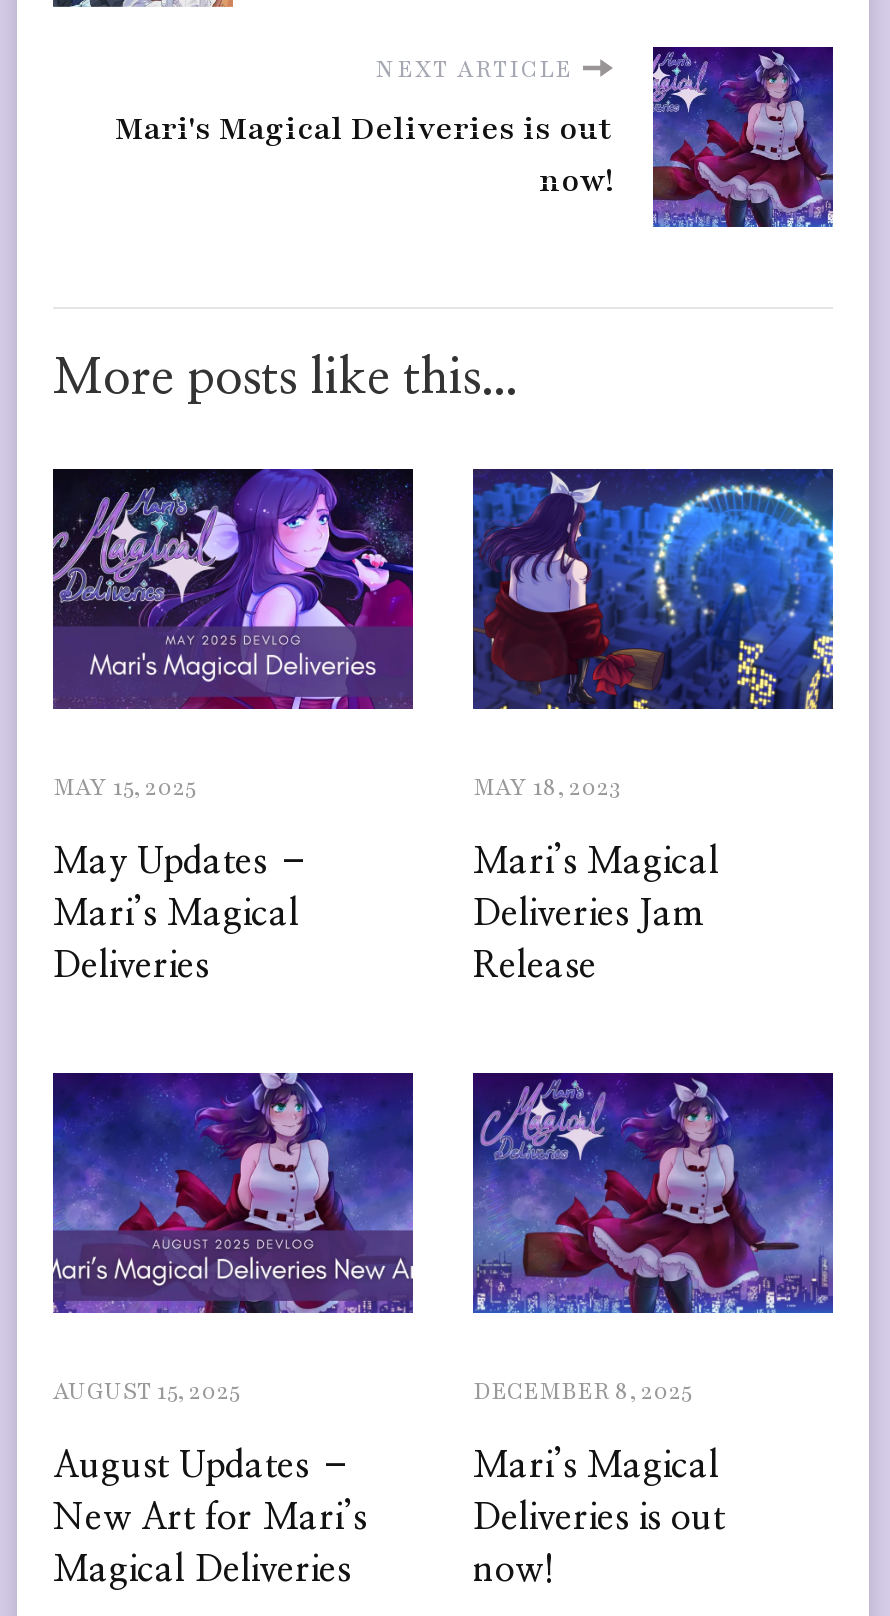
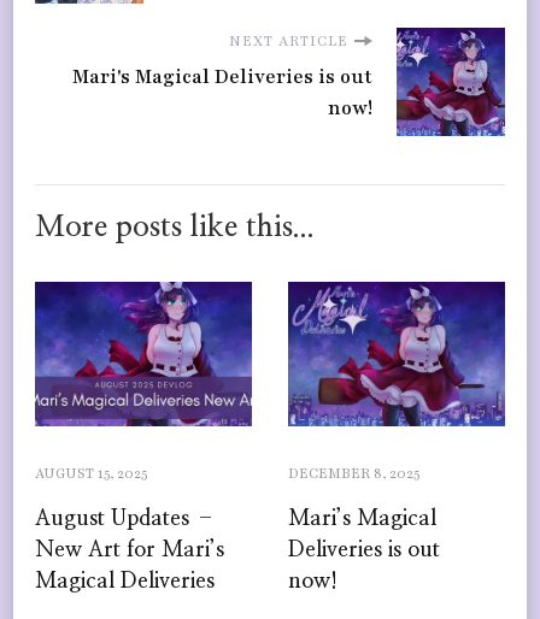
- [image]
- MAY 15, 2025
- May Updates –
- Mari’s Magical
- Deliveries

- [image]
- MAY 18, 2023
- Mari’s Magical
- Deliveries Jam
- Release
